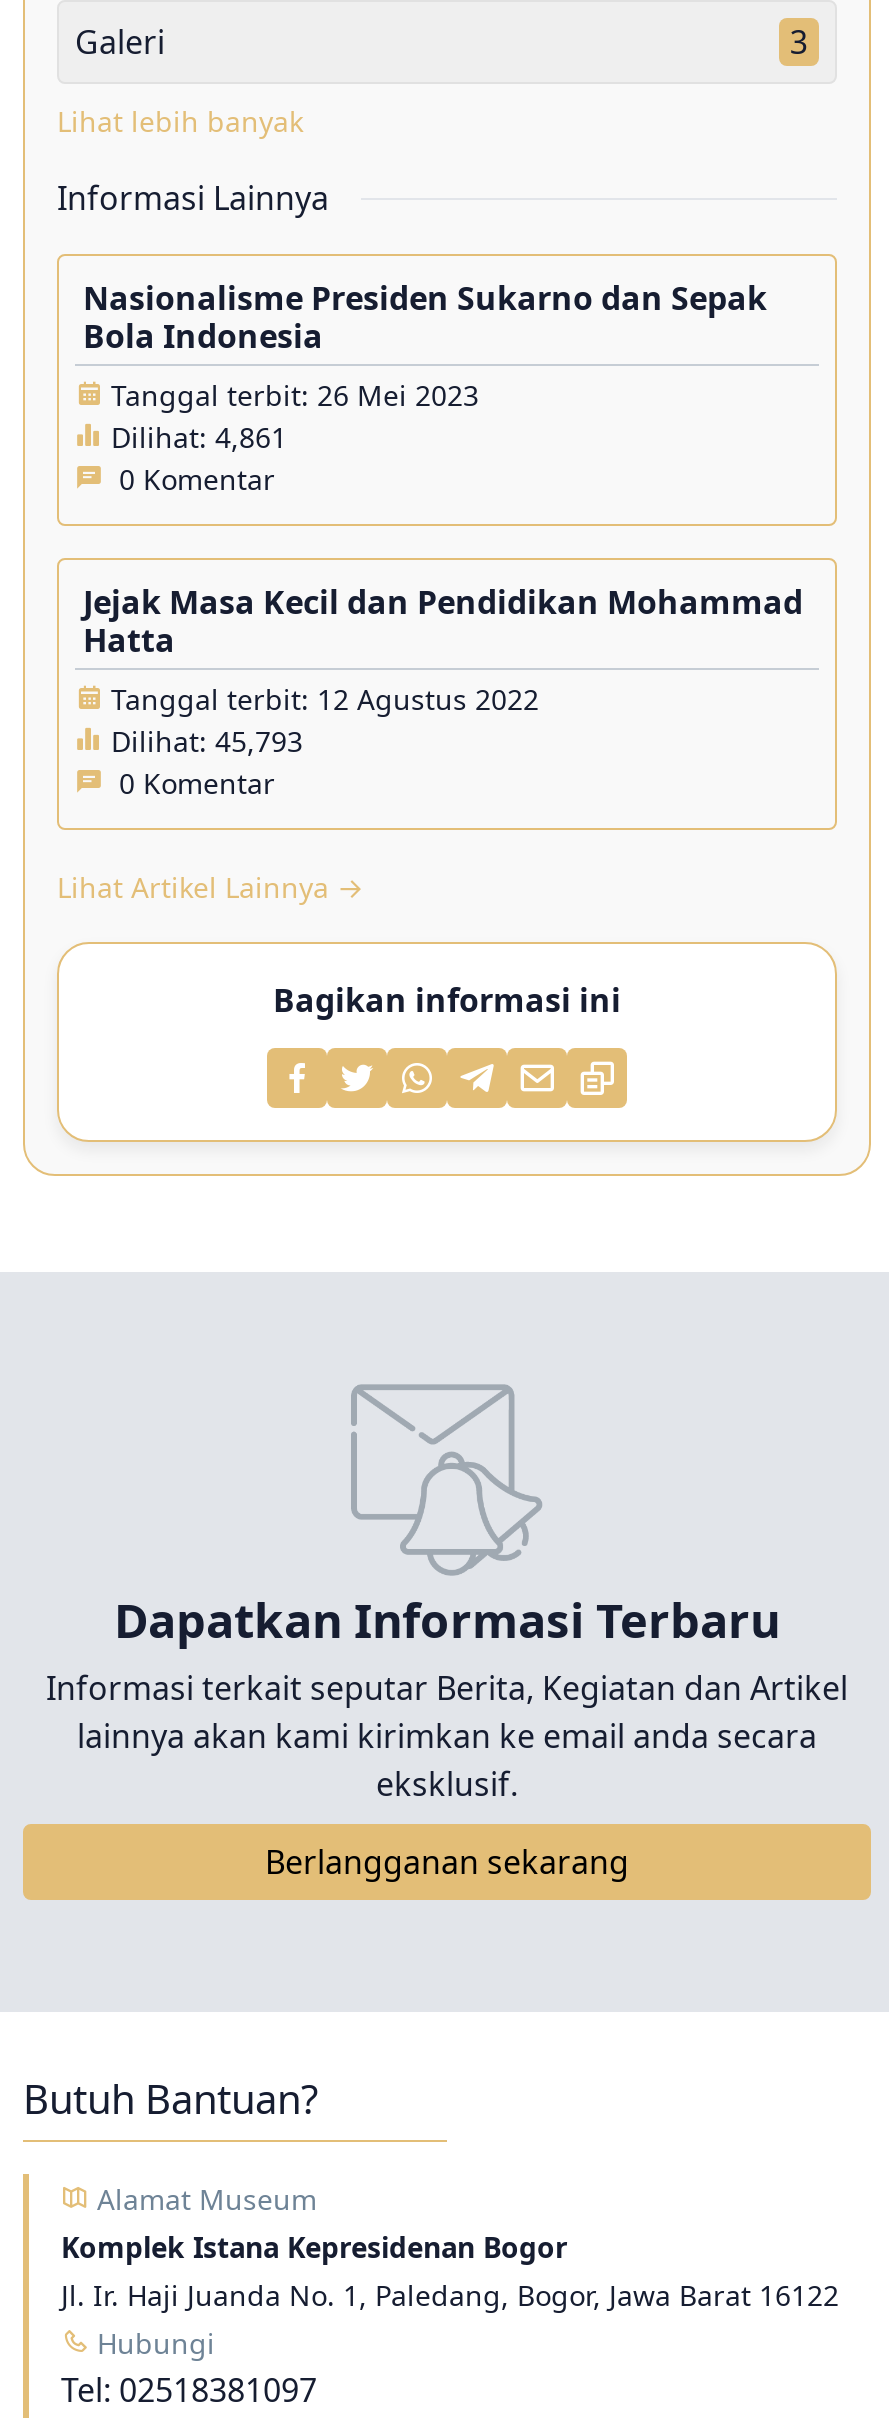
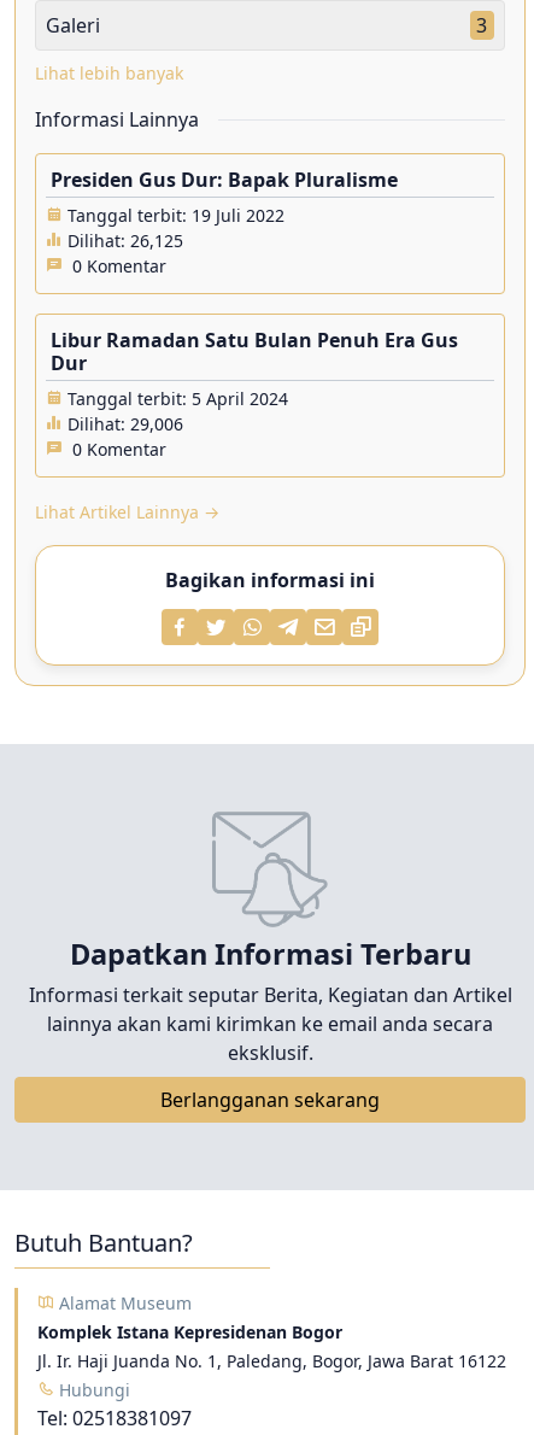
- Nasionalisme Presiden Sukarno dan Sepak
- Bola Indonesia
- Tanggal terbit: 26 Mei 2023
- Dilihat: 4,861
+ Presiden Gus Dur: Bapak Pluralisme
+ Tanggal terbit: 19 Juli 2022
+ Dilihat: 26,125

- Jejak Masa Kecil dan Pendidikan Mohammad
- Hatta
- Tanggal terbit: 12 Agustus 2022
- Dilihat: 45,793
+ Libur Ramadan Satu Bulan Penuh Era Gus
+ Dur
+ Tanggal terbit: 5 April 2024
+ Dilihat: 29,006
